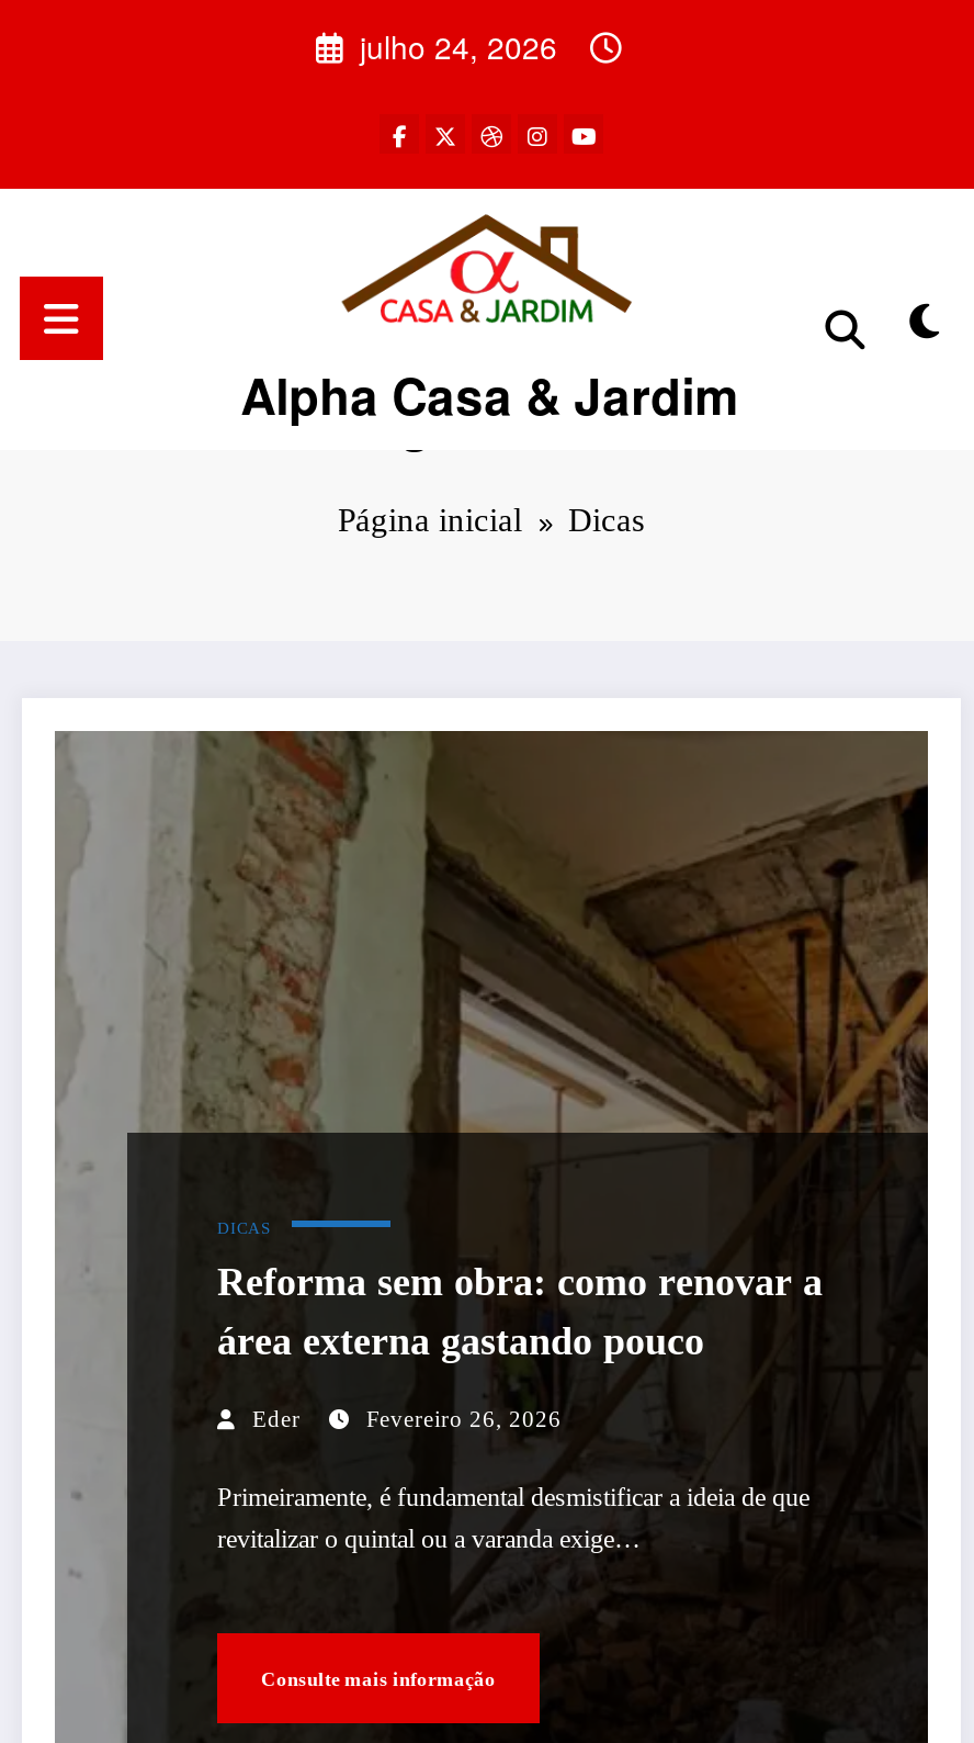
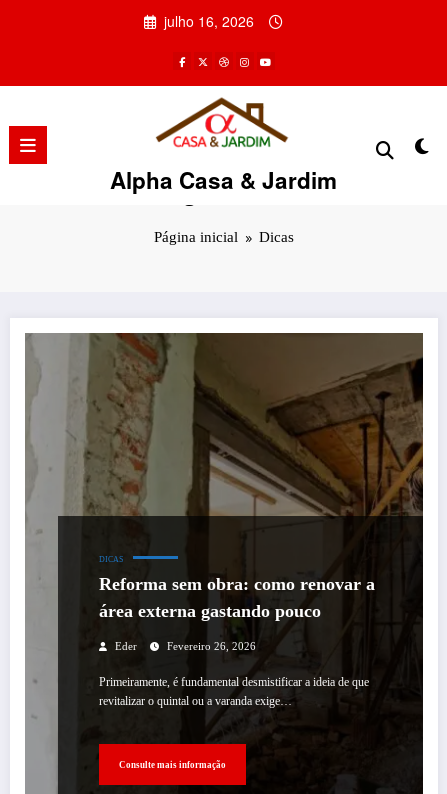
- julho 24, 2026
+ julho 16, 2026
